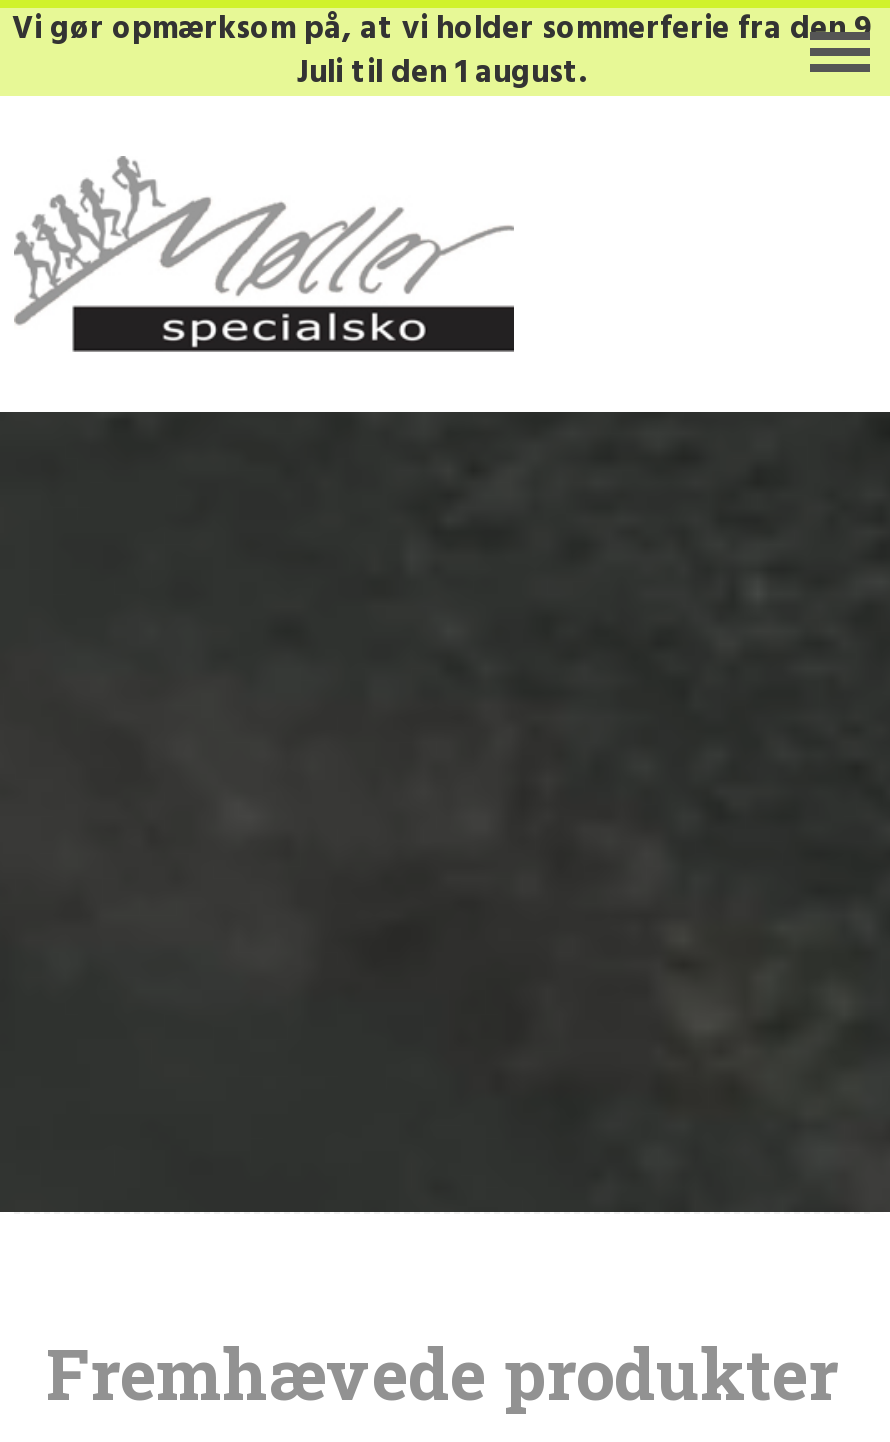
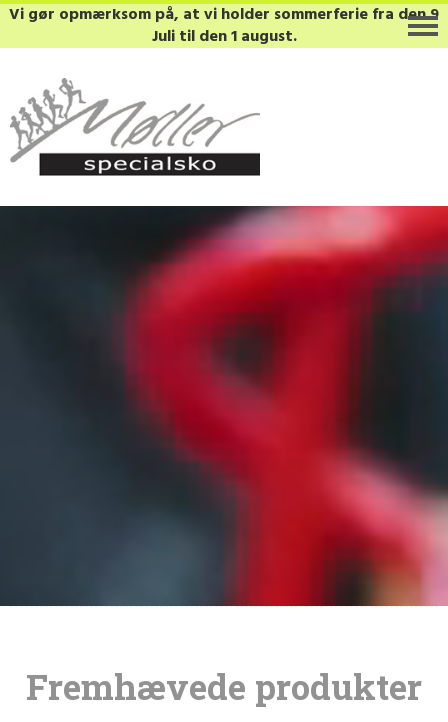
+ [image]
